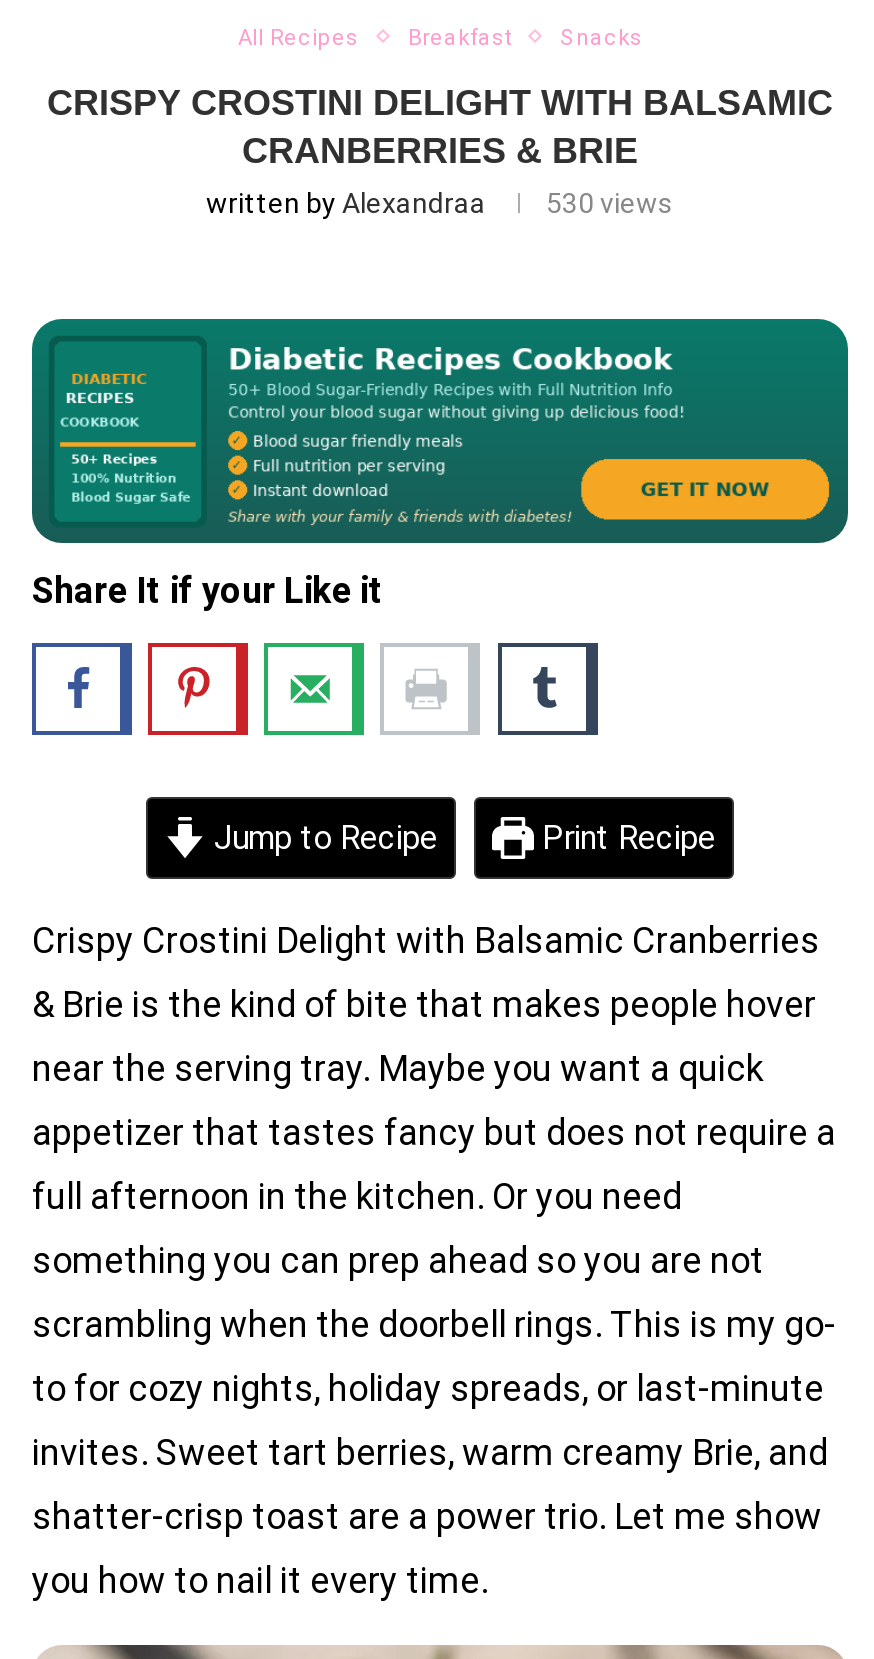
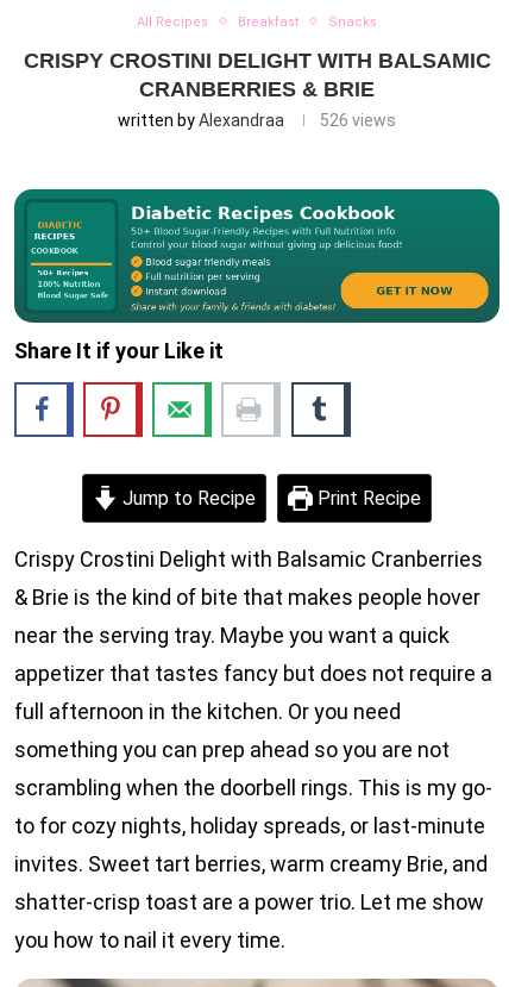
- written by Alexandraa 530 views
+ written by Alexandraa 526 views
